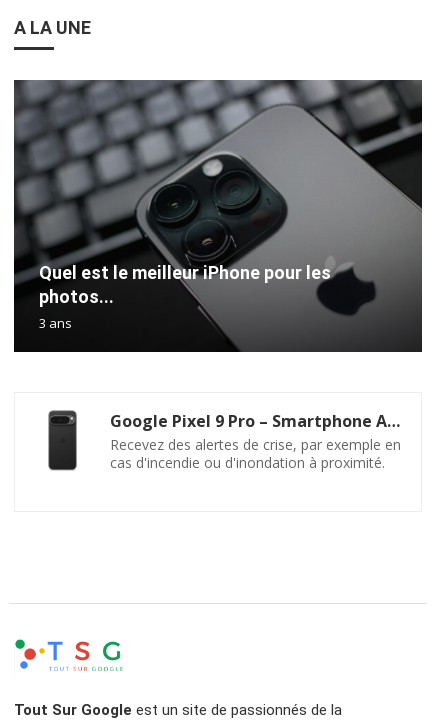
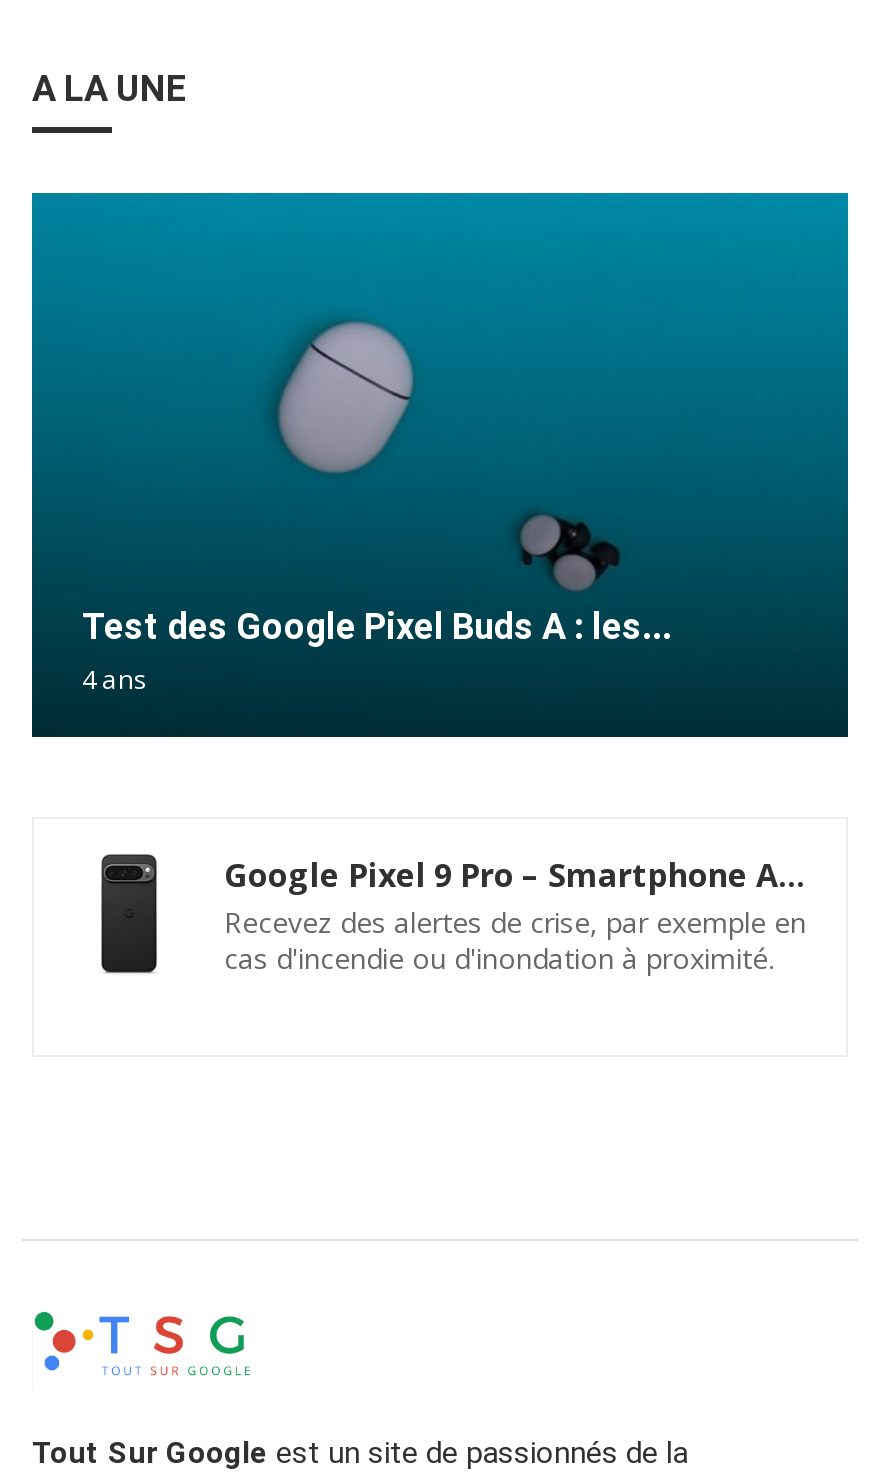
- [image]
- Quel est le meilleur iPhone pour les
- photos...
- 3 ans
+ [image]
+ Test des Google Pixel Buds A : les...
+ 4 ans
